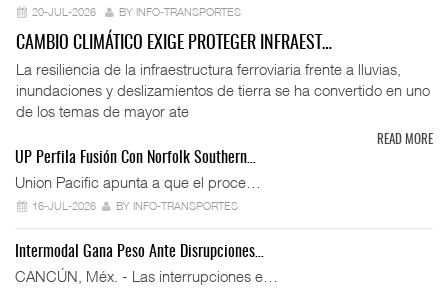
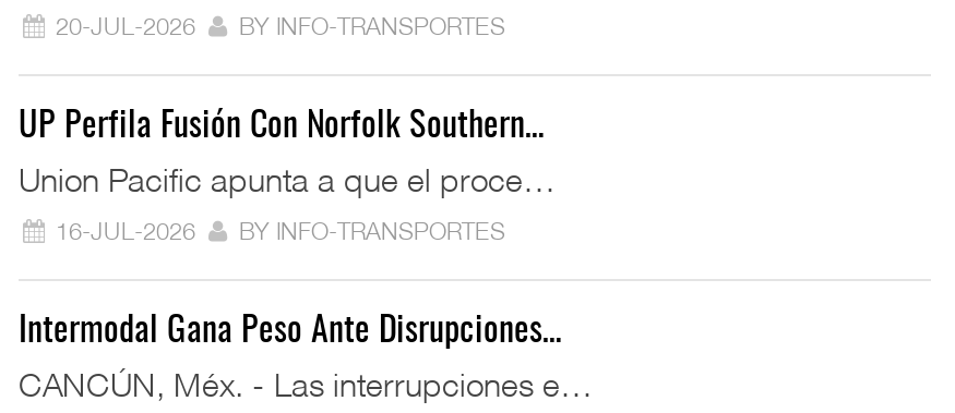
- CAMBIO CLIMÁTICO EXIGE PROTEGER INFRAEST…
- La resiliencia de la infraestructura ferroviaria frente a lluvias,
- inundaciones y deslizamientos de tierra se ha convertido en uno
- de los temas de mayor ate
- READ MORE
